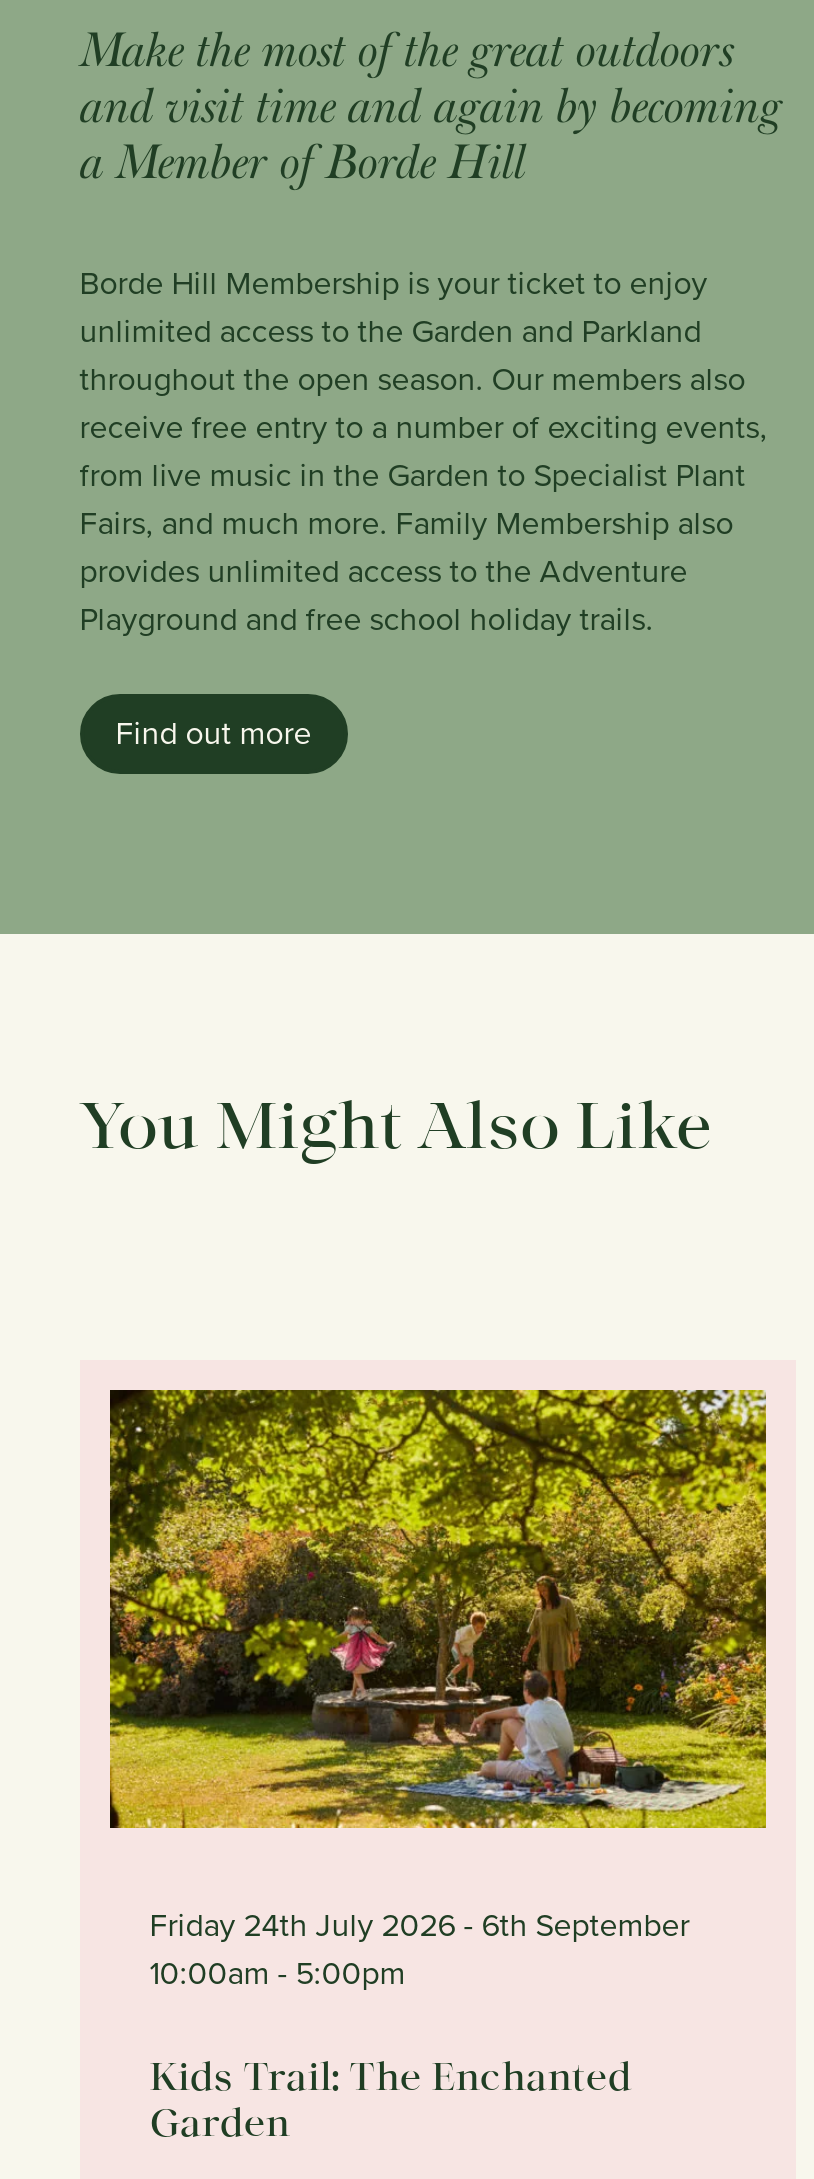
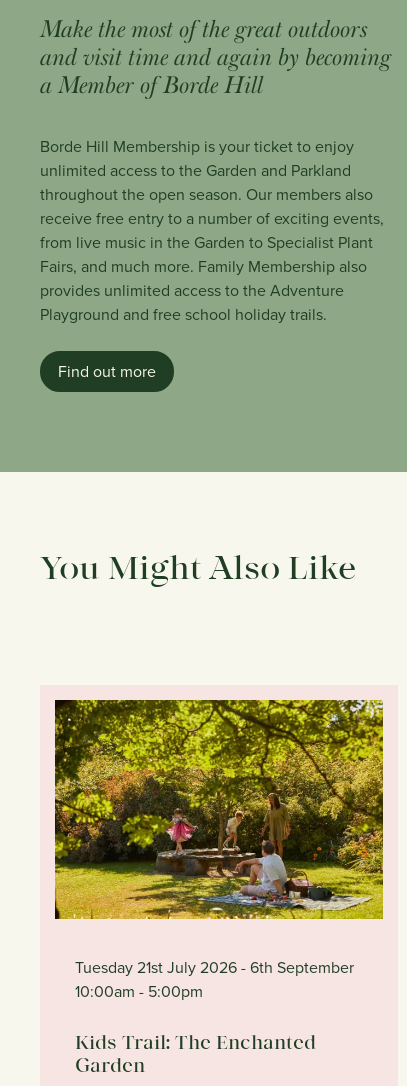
- Friday 24th July 2026 - 6th September
+ Tuesday 21st July 2026 - 6th September
